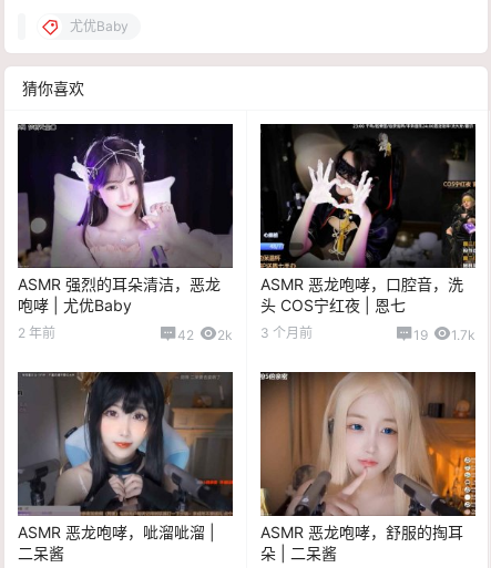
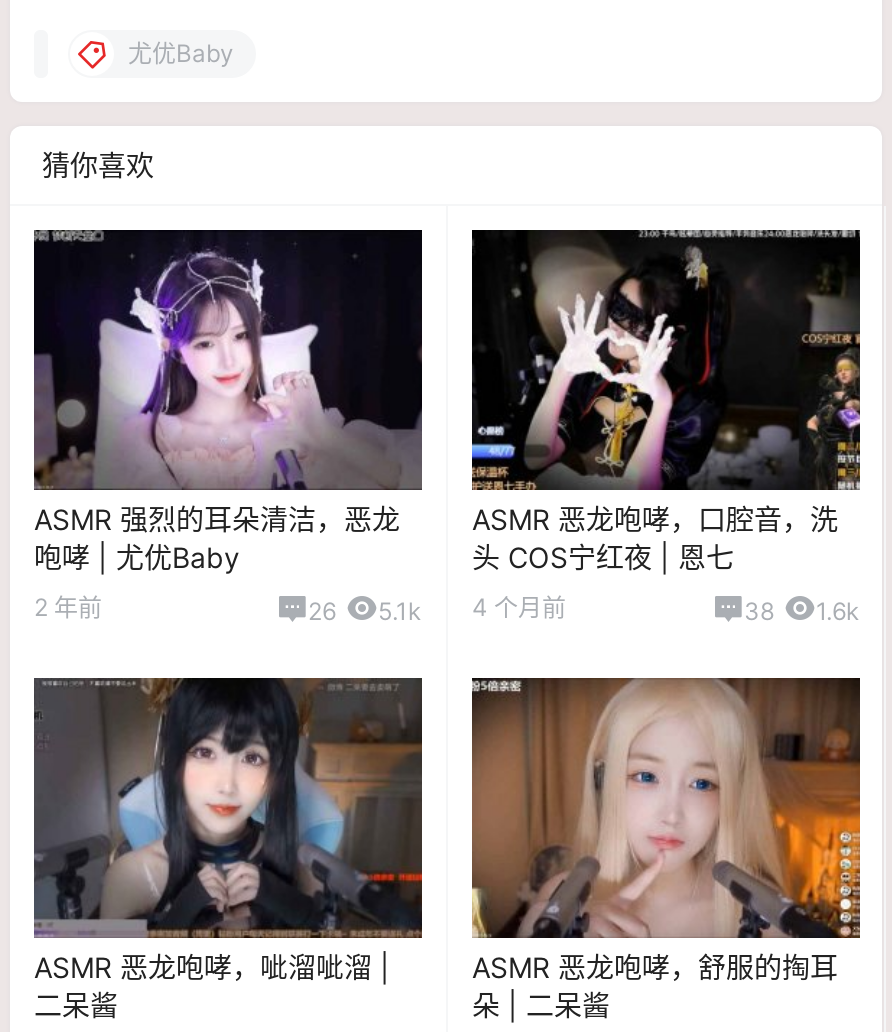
- 42
- 2k
+ 26
+ 5.1k

- 3 个月前
- 19
- 1.7k
+ 4 个月前
+ 38
+ 1.6k
